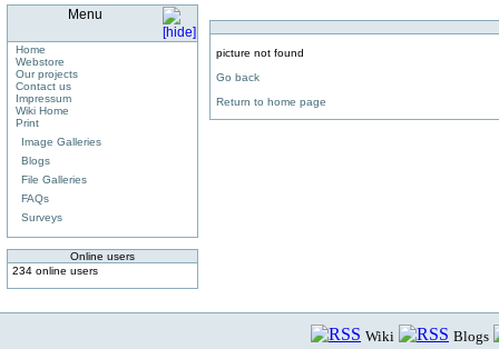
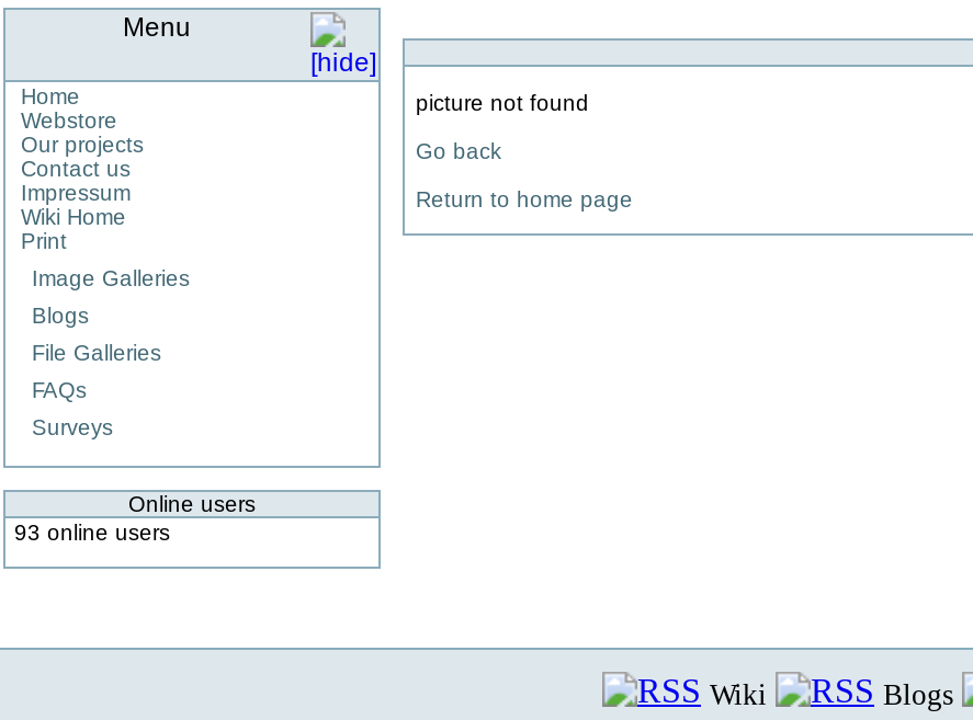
- 234 online users
+ 93 online users
